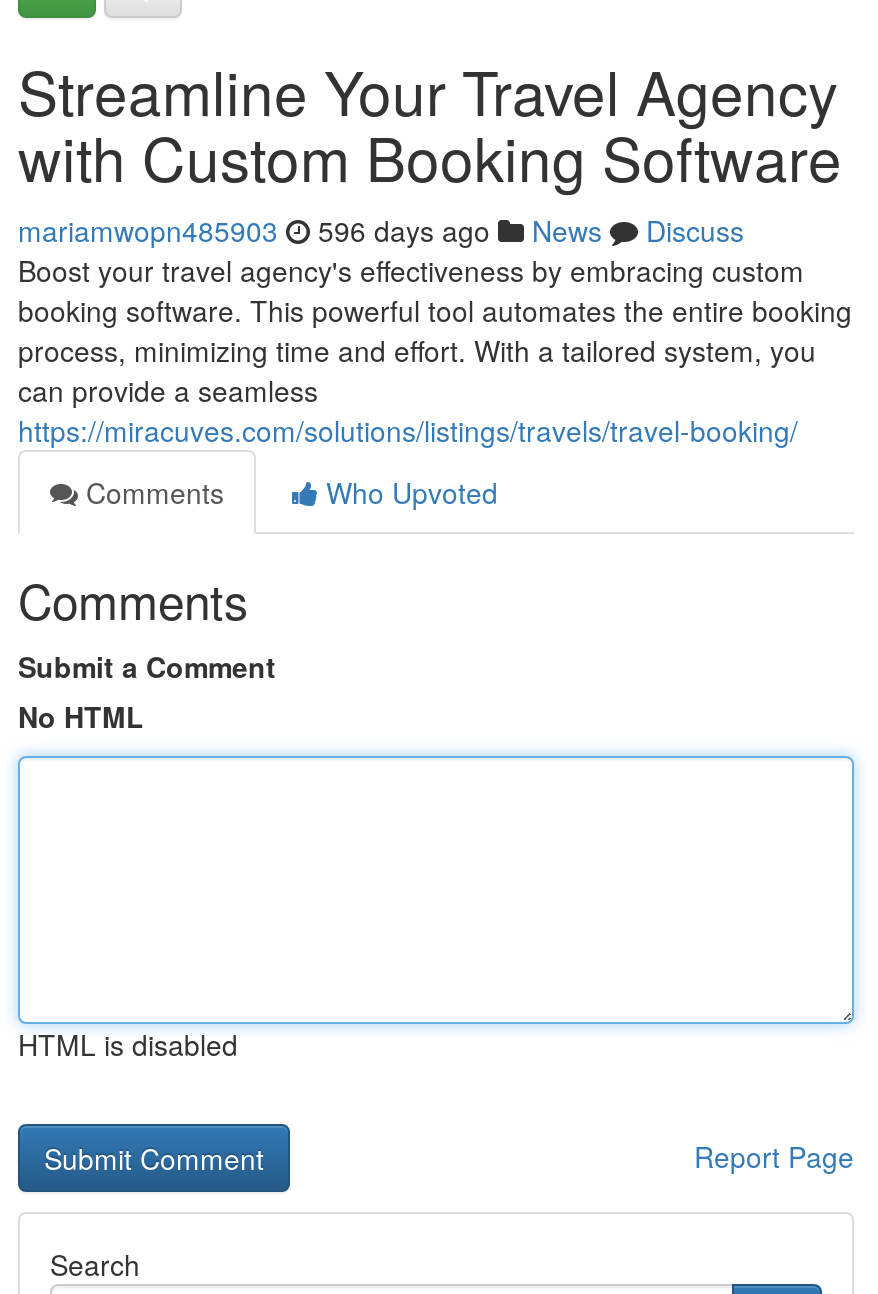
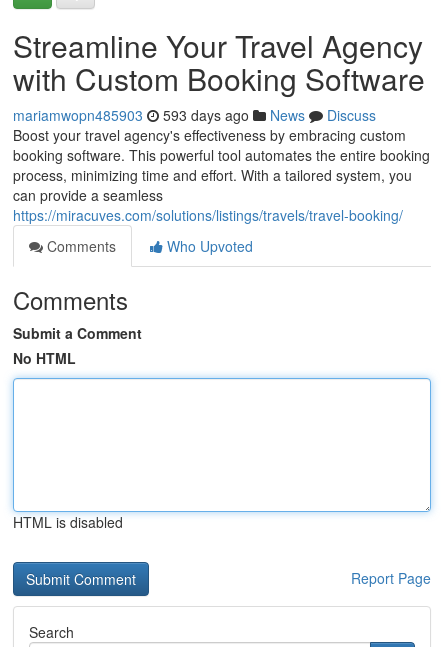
- mariamwopn485903 596 days ago News Discuss
+ mariamwopn485903 593 days ago News Discuss
